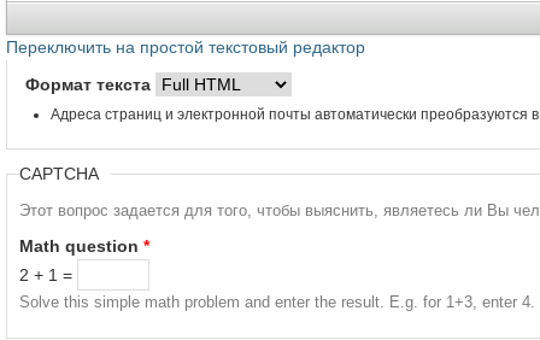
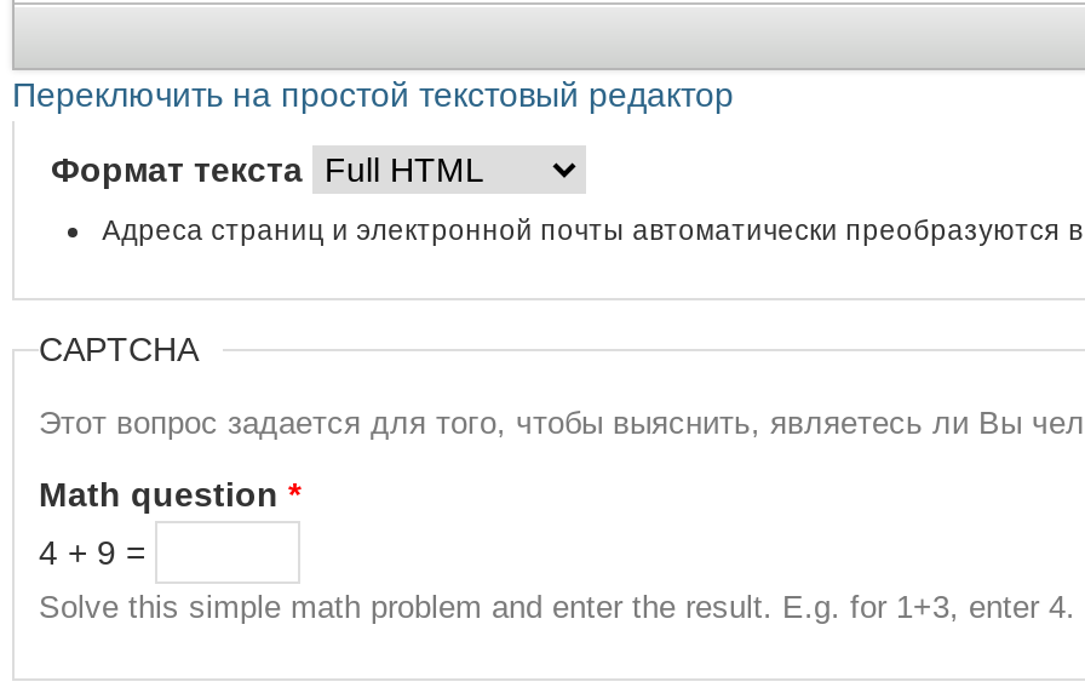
- 2 + 1 =
+ 4 + 9 =
